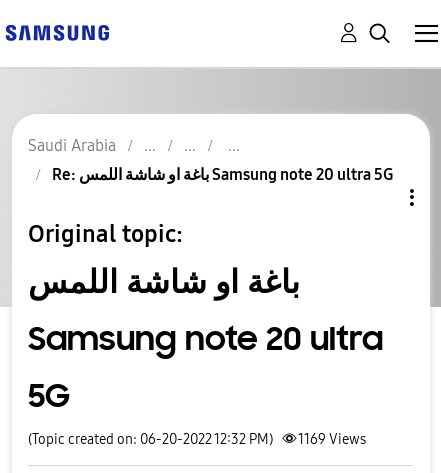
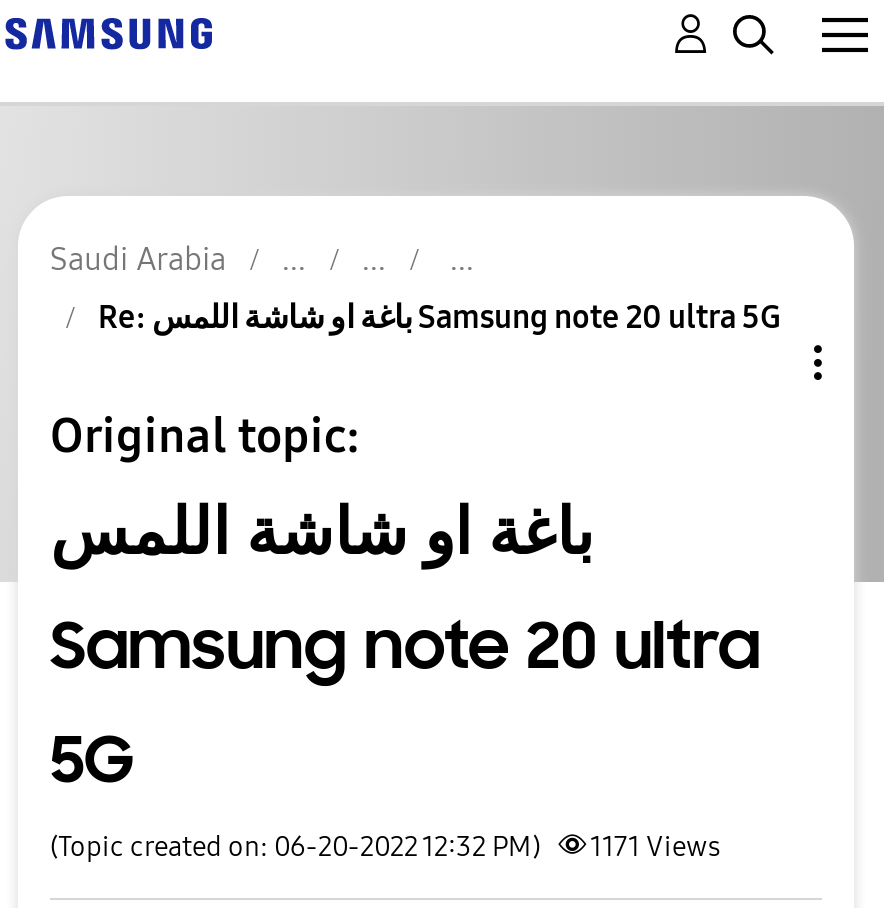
- (Topic created on: 06-20-2022 12:32 PM) 1169 Views
+ (Topic created on: 06-20-2022 12:32 PM) 1171 Views
